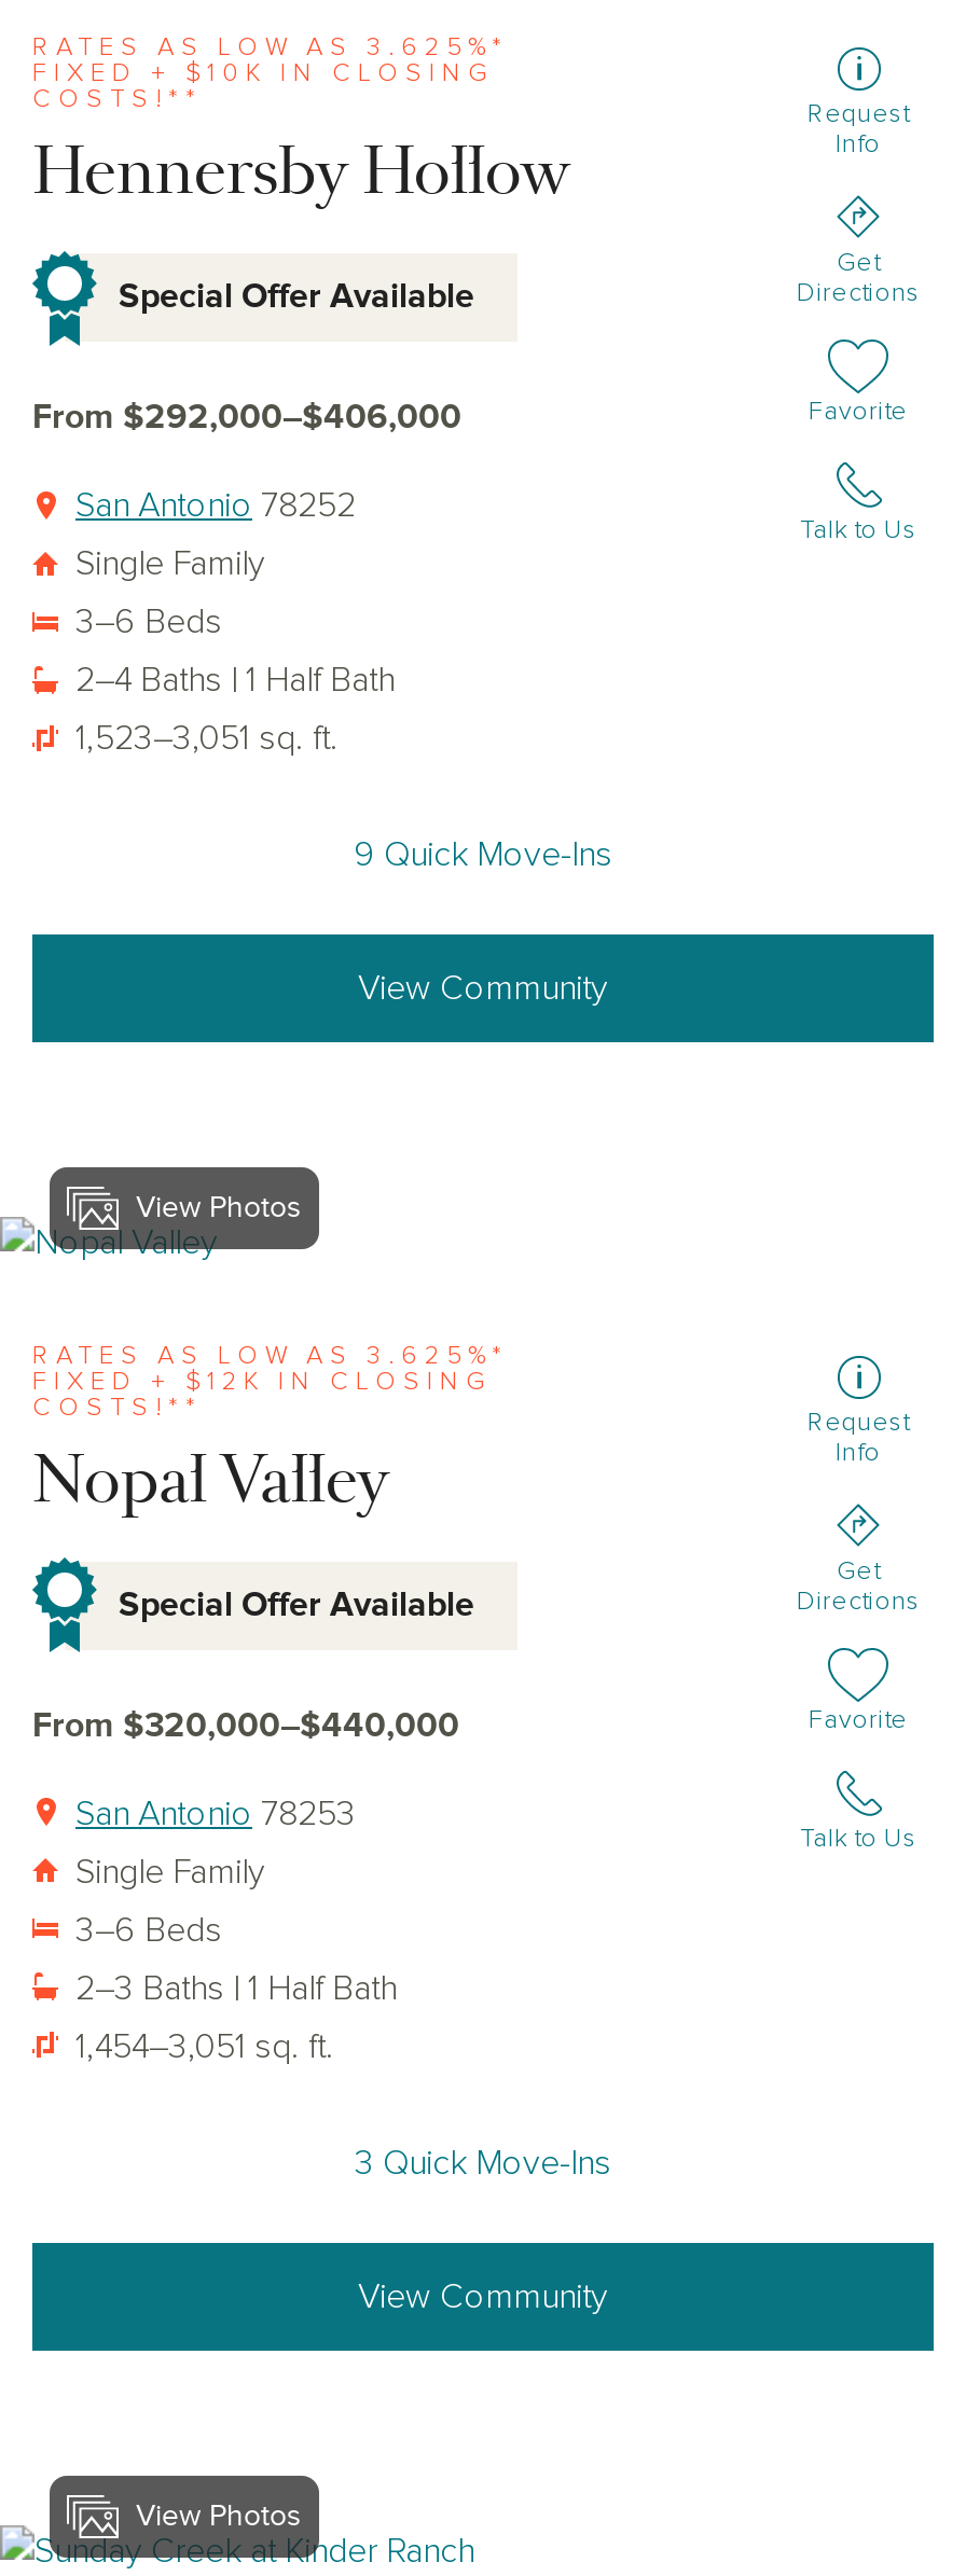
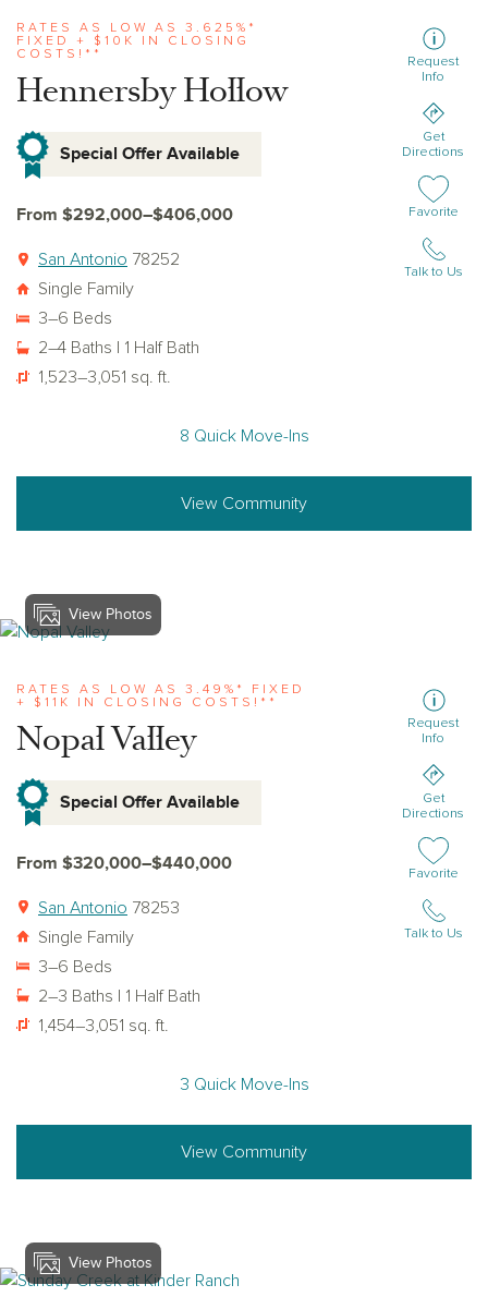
- 9 Quick Move-Ins
+ 8 Quick Move-Ins

- RATES AS LOW AS 3.625%*
- FIXED + $12K IN CLOSING
- COSTS!**
+ RATES AS LOW AS 3.49%* FIXED
+ + $11K IN CLOSING COSTS!**
